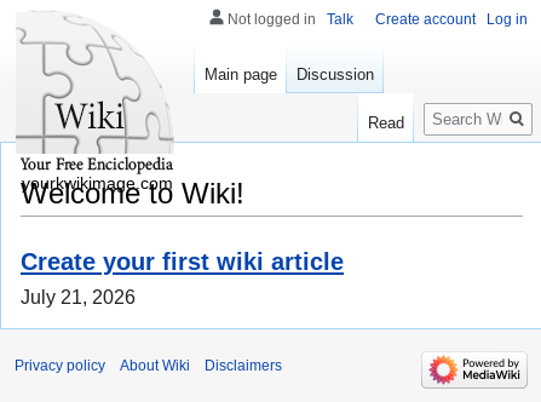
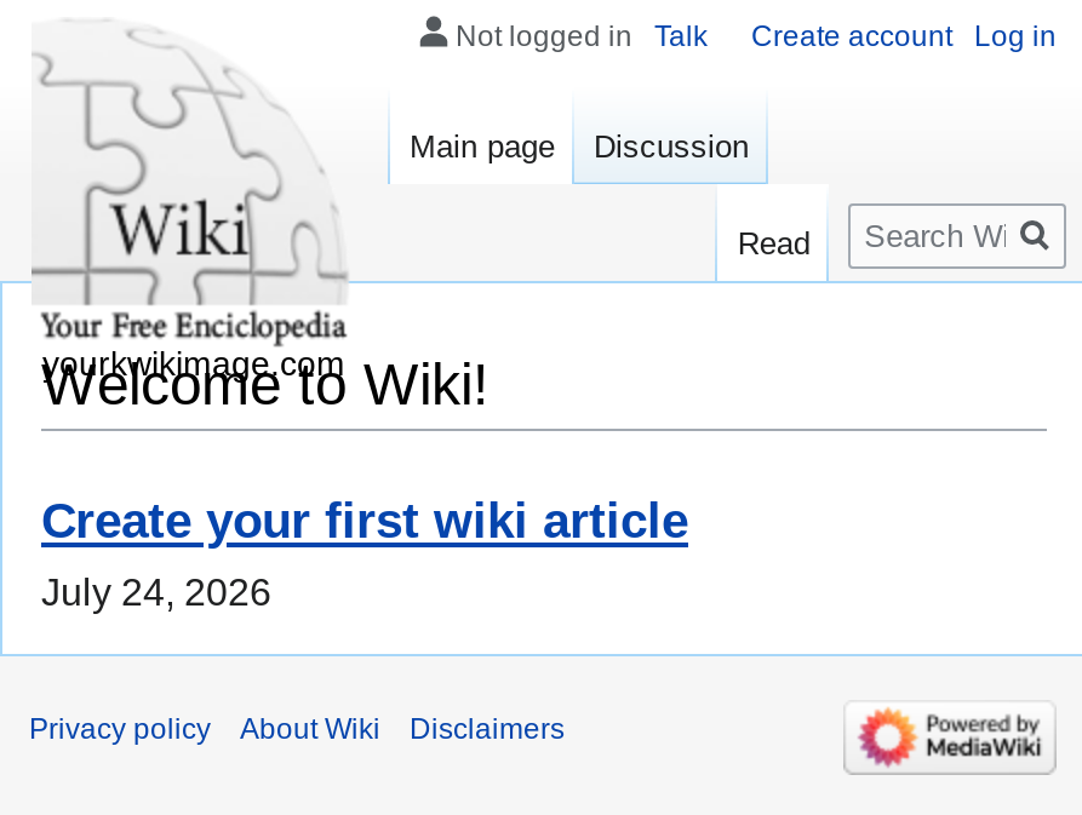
- July 21, 2026
+ July 24, 2026
